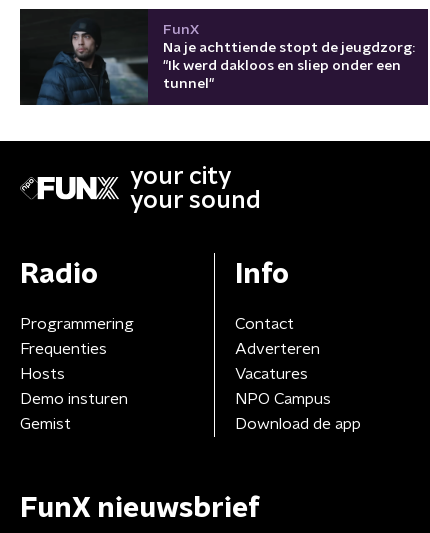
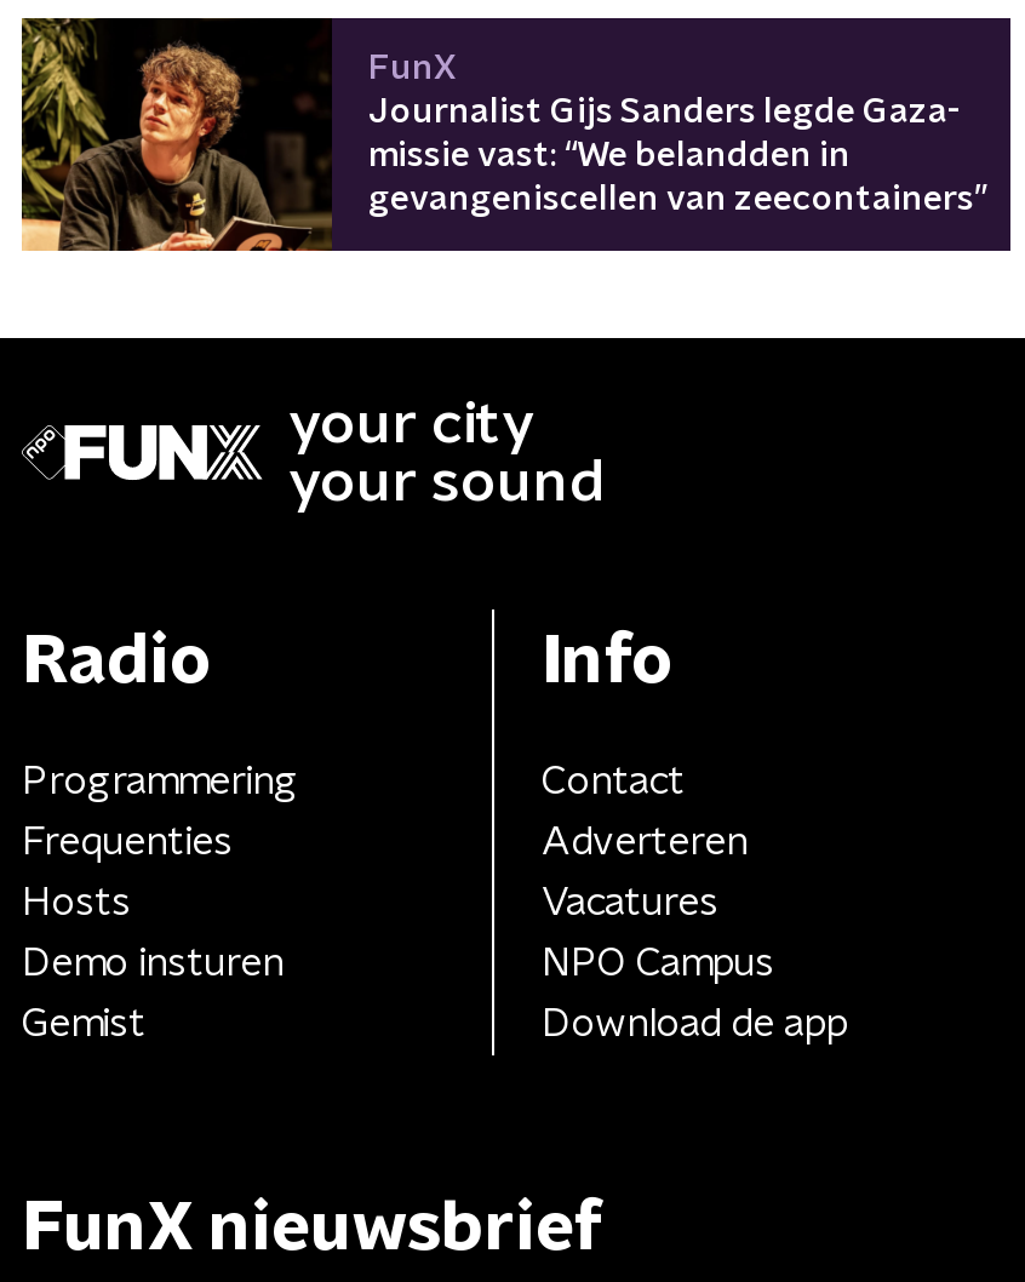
- [image]
- Na je achttiende stopt de jeugdzorg:
- "Ik werd dakloos en sliep onder een
- tunnel"
+ [image]
+ Journalist Gijs Sanders legde Gaza-
+ missie vast: “We belandden in
+ gevangeniscellen van zeecontainers”
